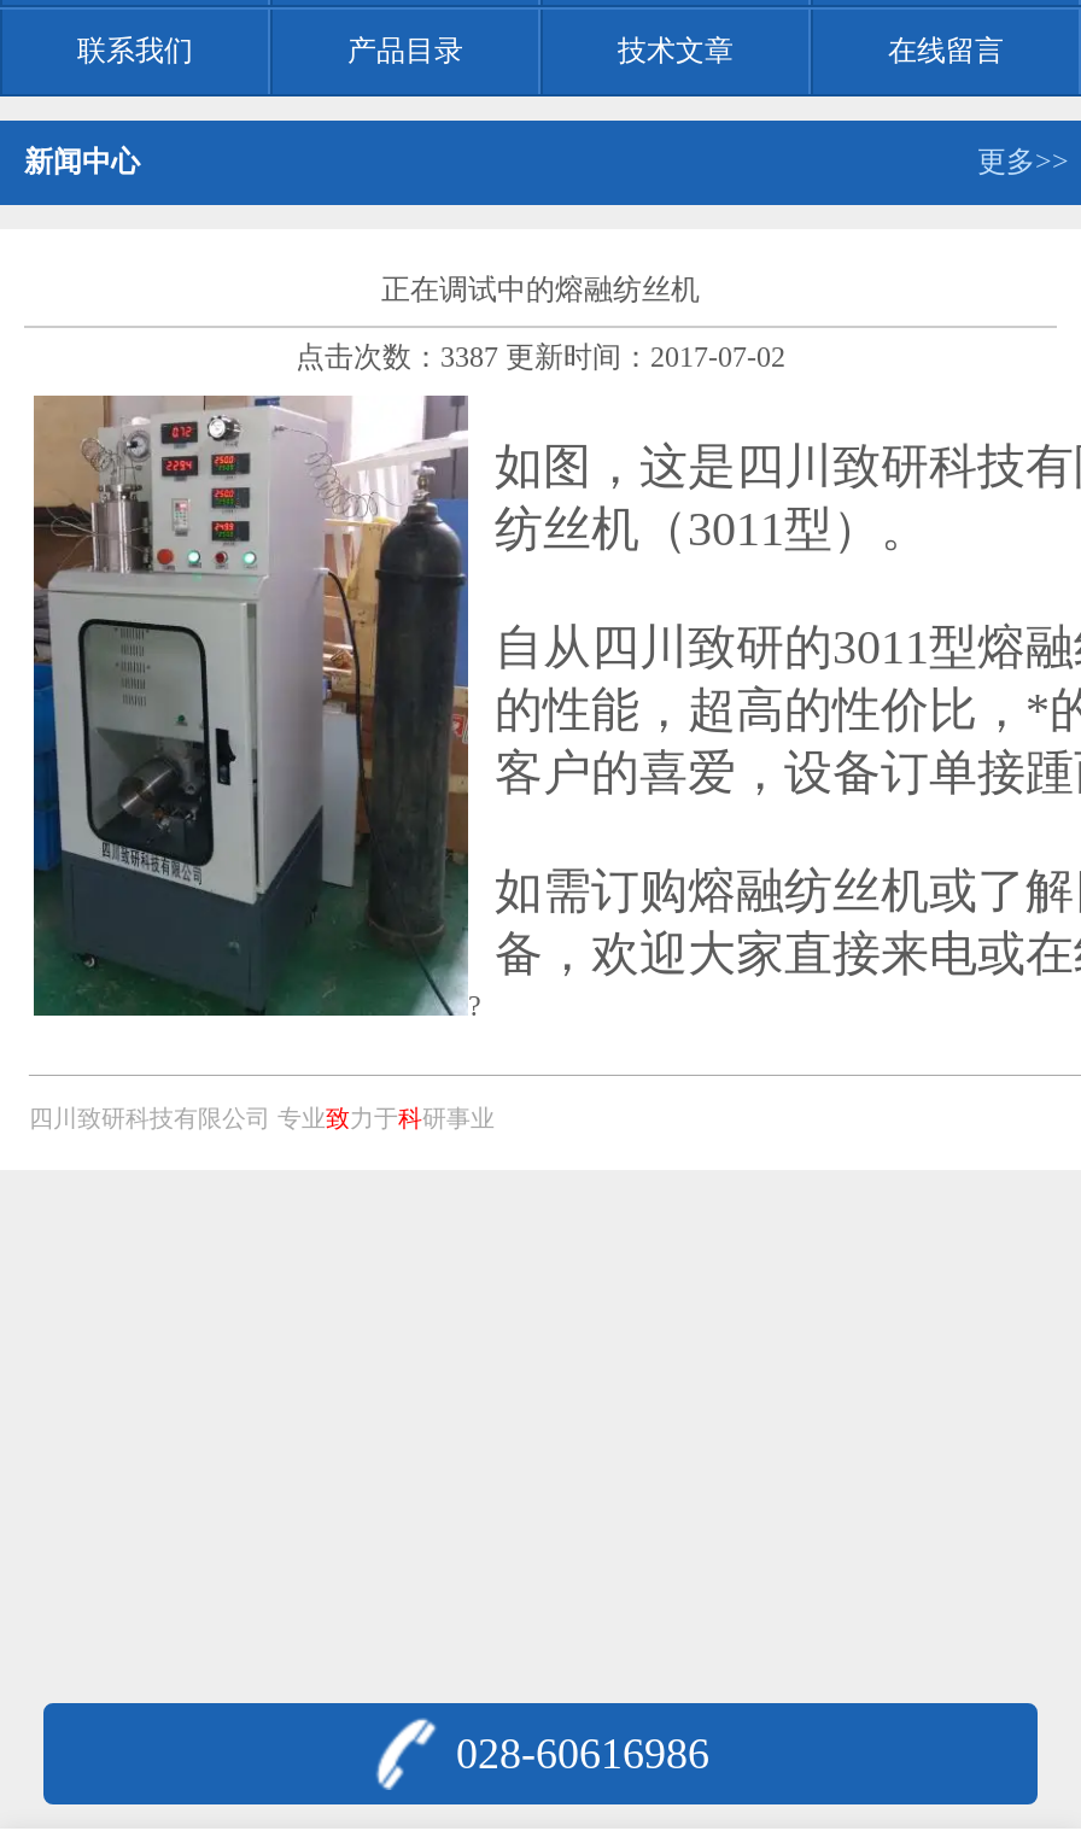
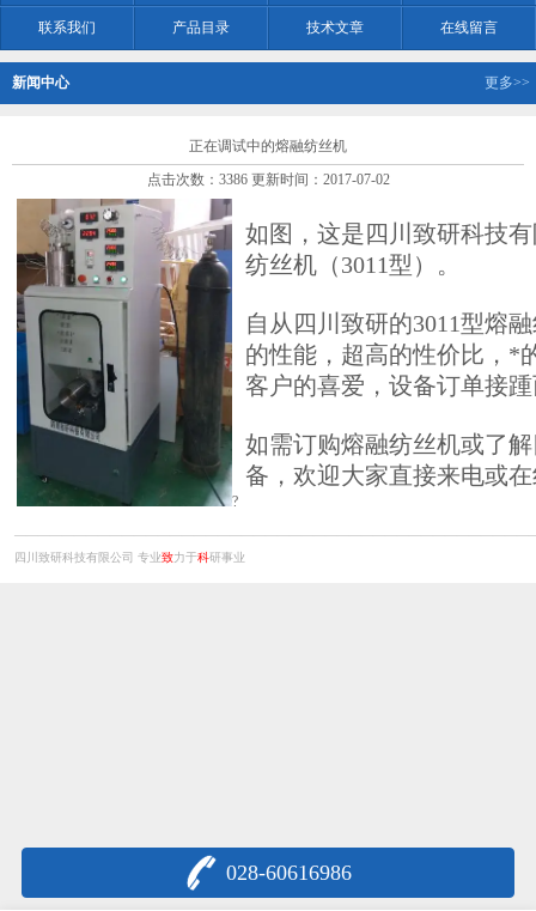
- 点击次数：3387 更新时间：2017-07-02
+ 点击次数：3386 更新时间：2017-07-02
